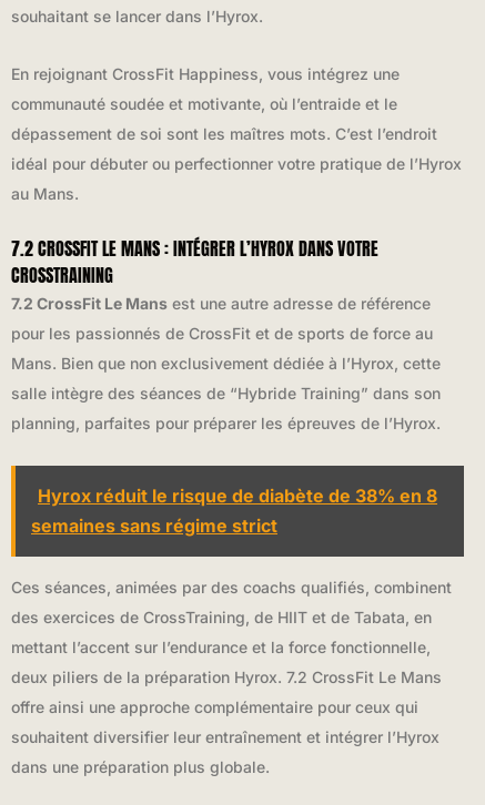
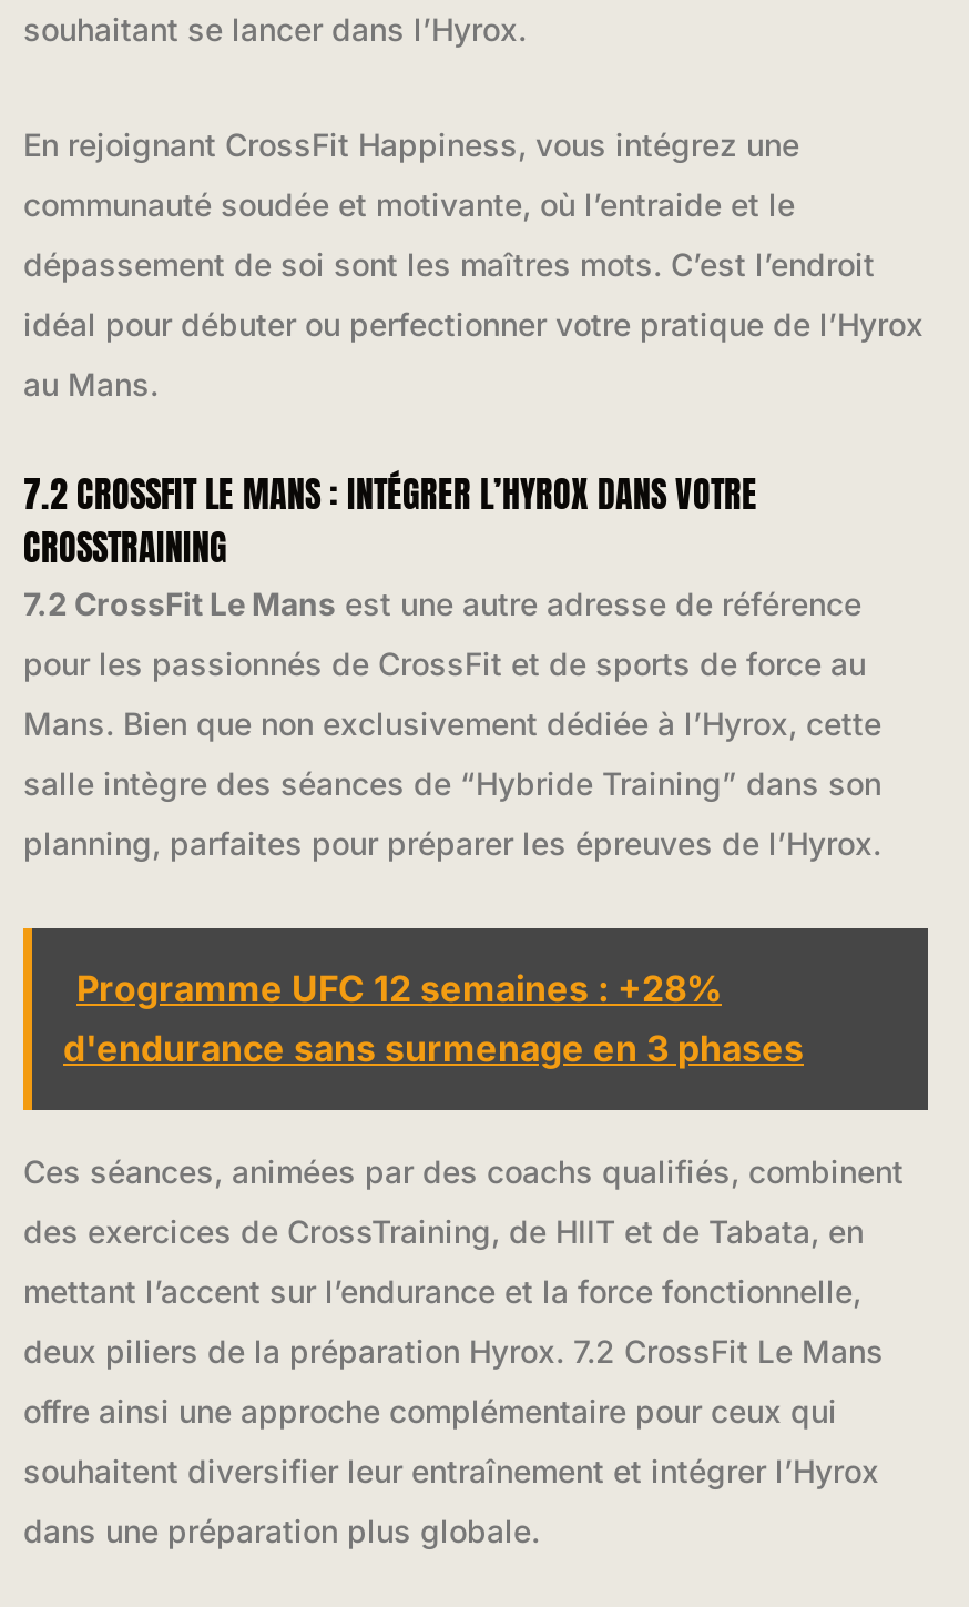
- Hyrox réduit le risque de diabète de 38% en 8
- semaines sans régime strict
+ Programme UFC 12 semaines : +28%
+ d'endurance sans surmenage en 3 phases
